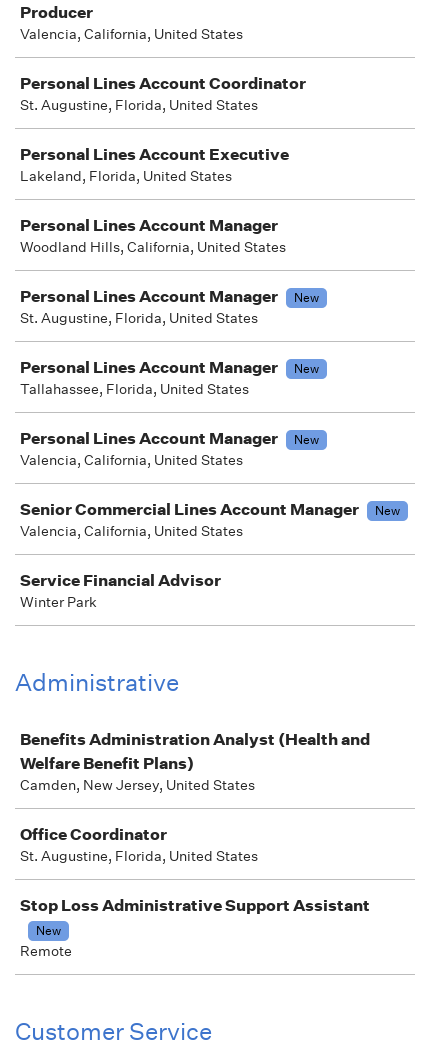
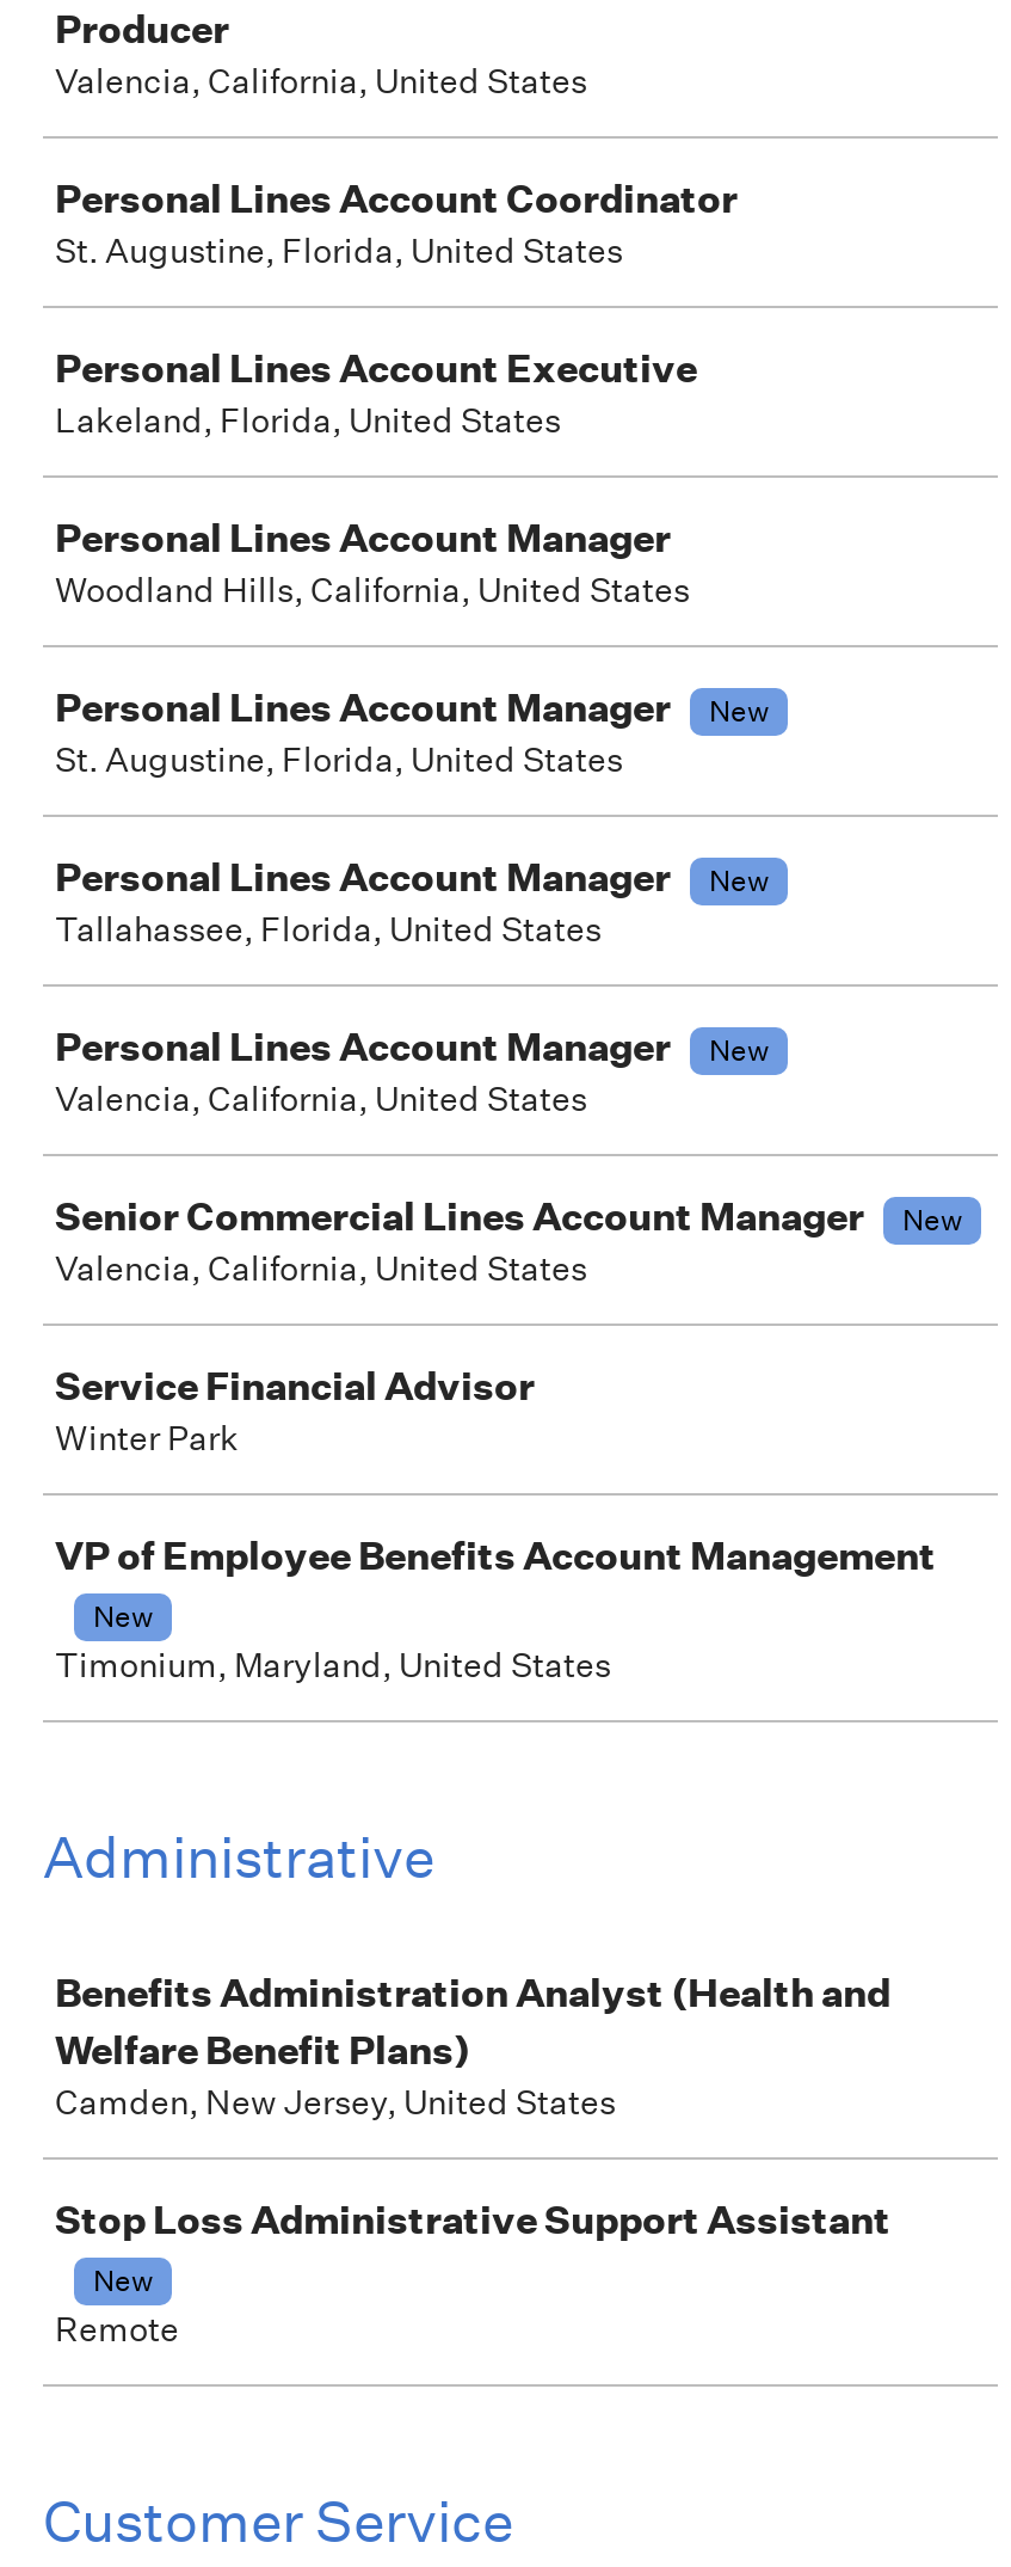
+ VP of Employee Benefits Account Management
+ New
+ Timonium, Maryland, United States

moved down: Administrative | Benefits Administration Analyst (Health and | Welfare Benefit Plans) | Camden, New Jersey, United States

- Office Coordinator
- St. Augustine, Florida, United States
